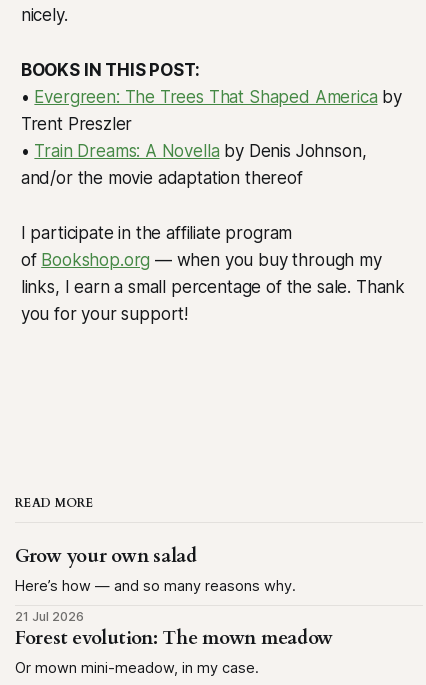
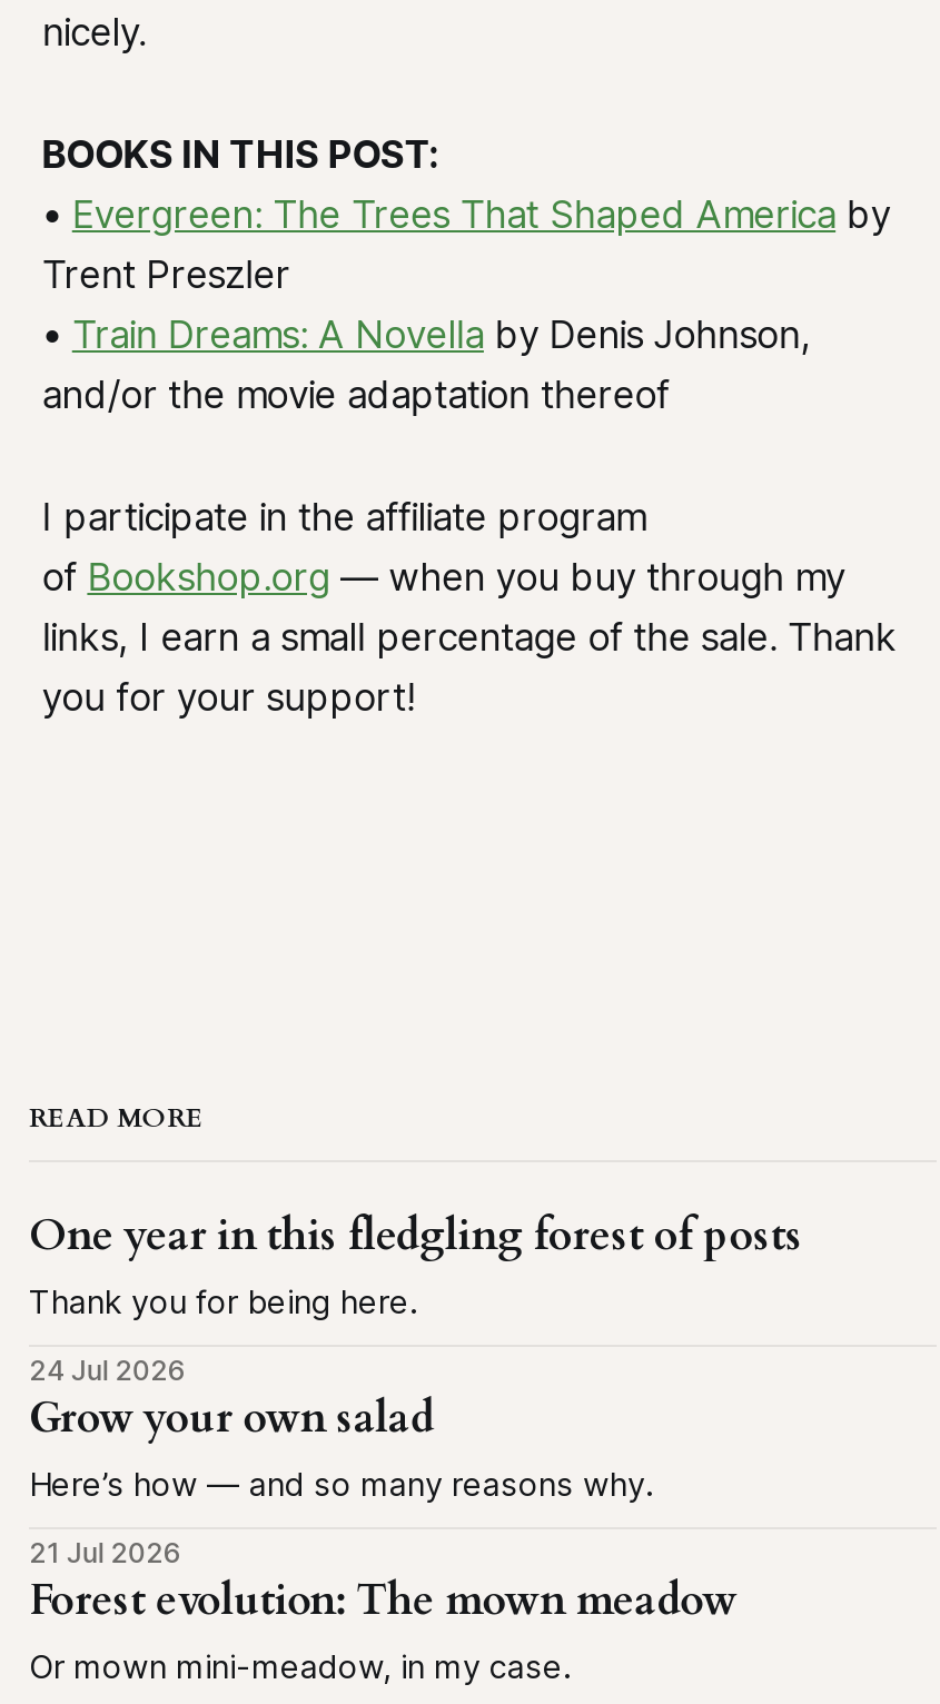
+ One year in this fledgling forest of posts
+ Thank you for being here.
+ 24 Jul 2026
